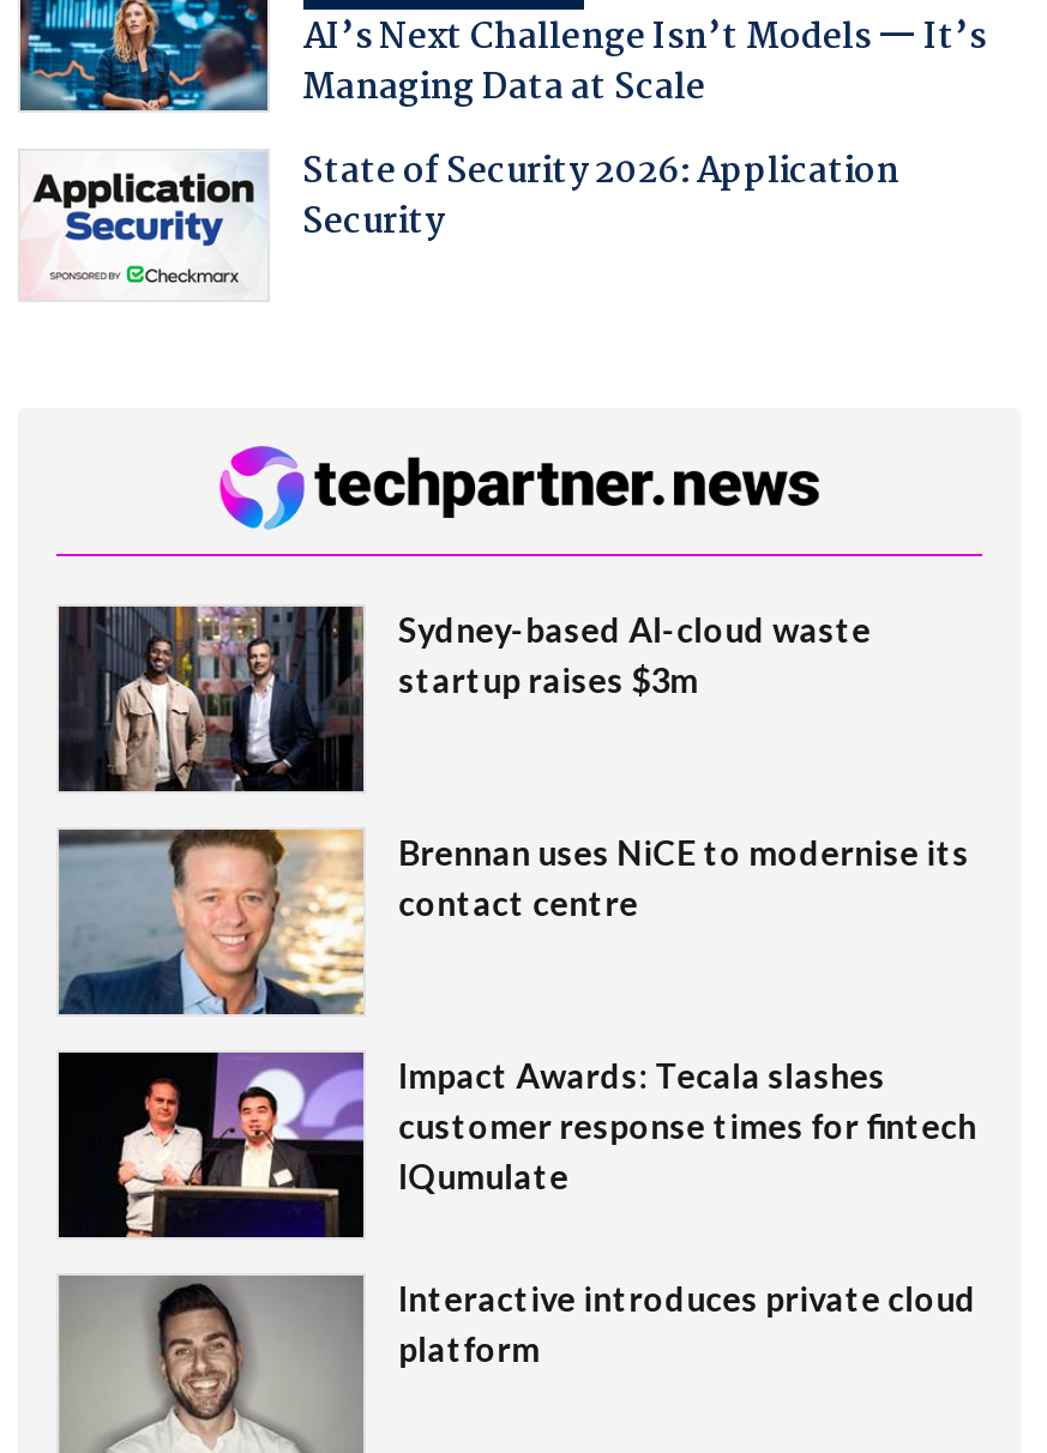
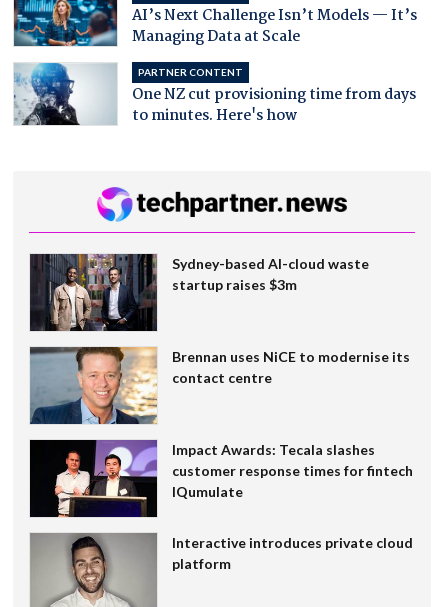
- [image]
- State of Security 2026: Application
- Security
+ [image]
+ PARTNER CONTENT
+ One NZ cut provisioning time from days
+ to minutes. Here's how
